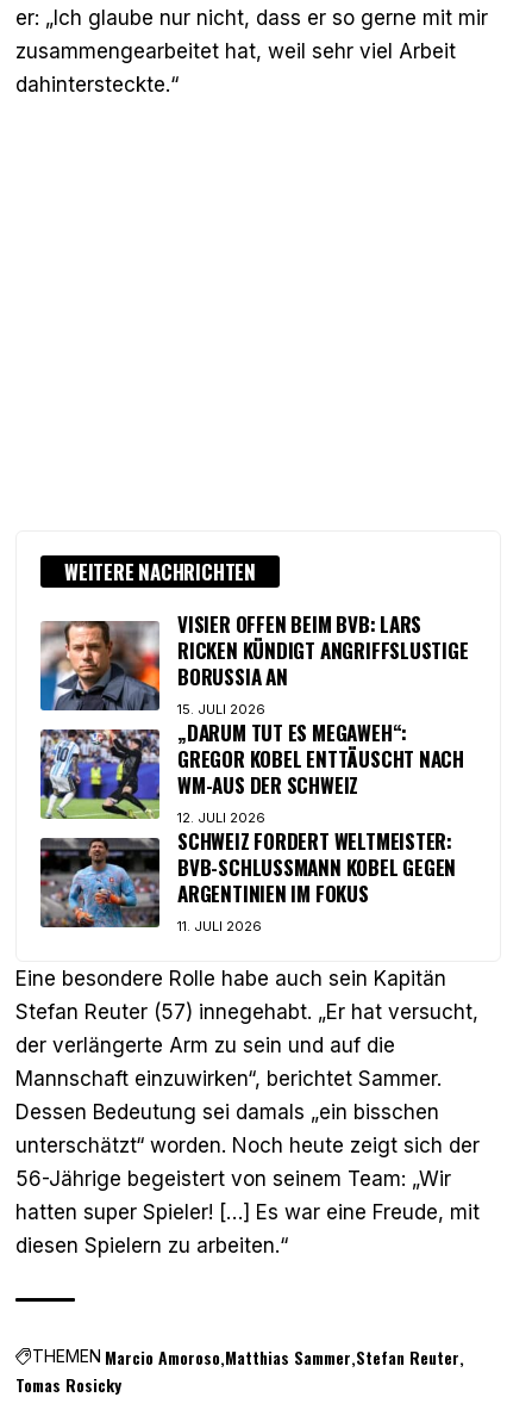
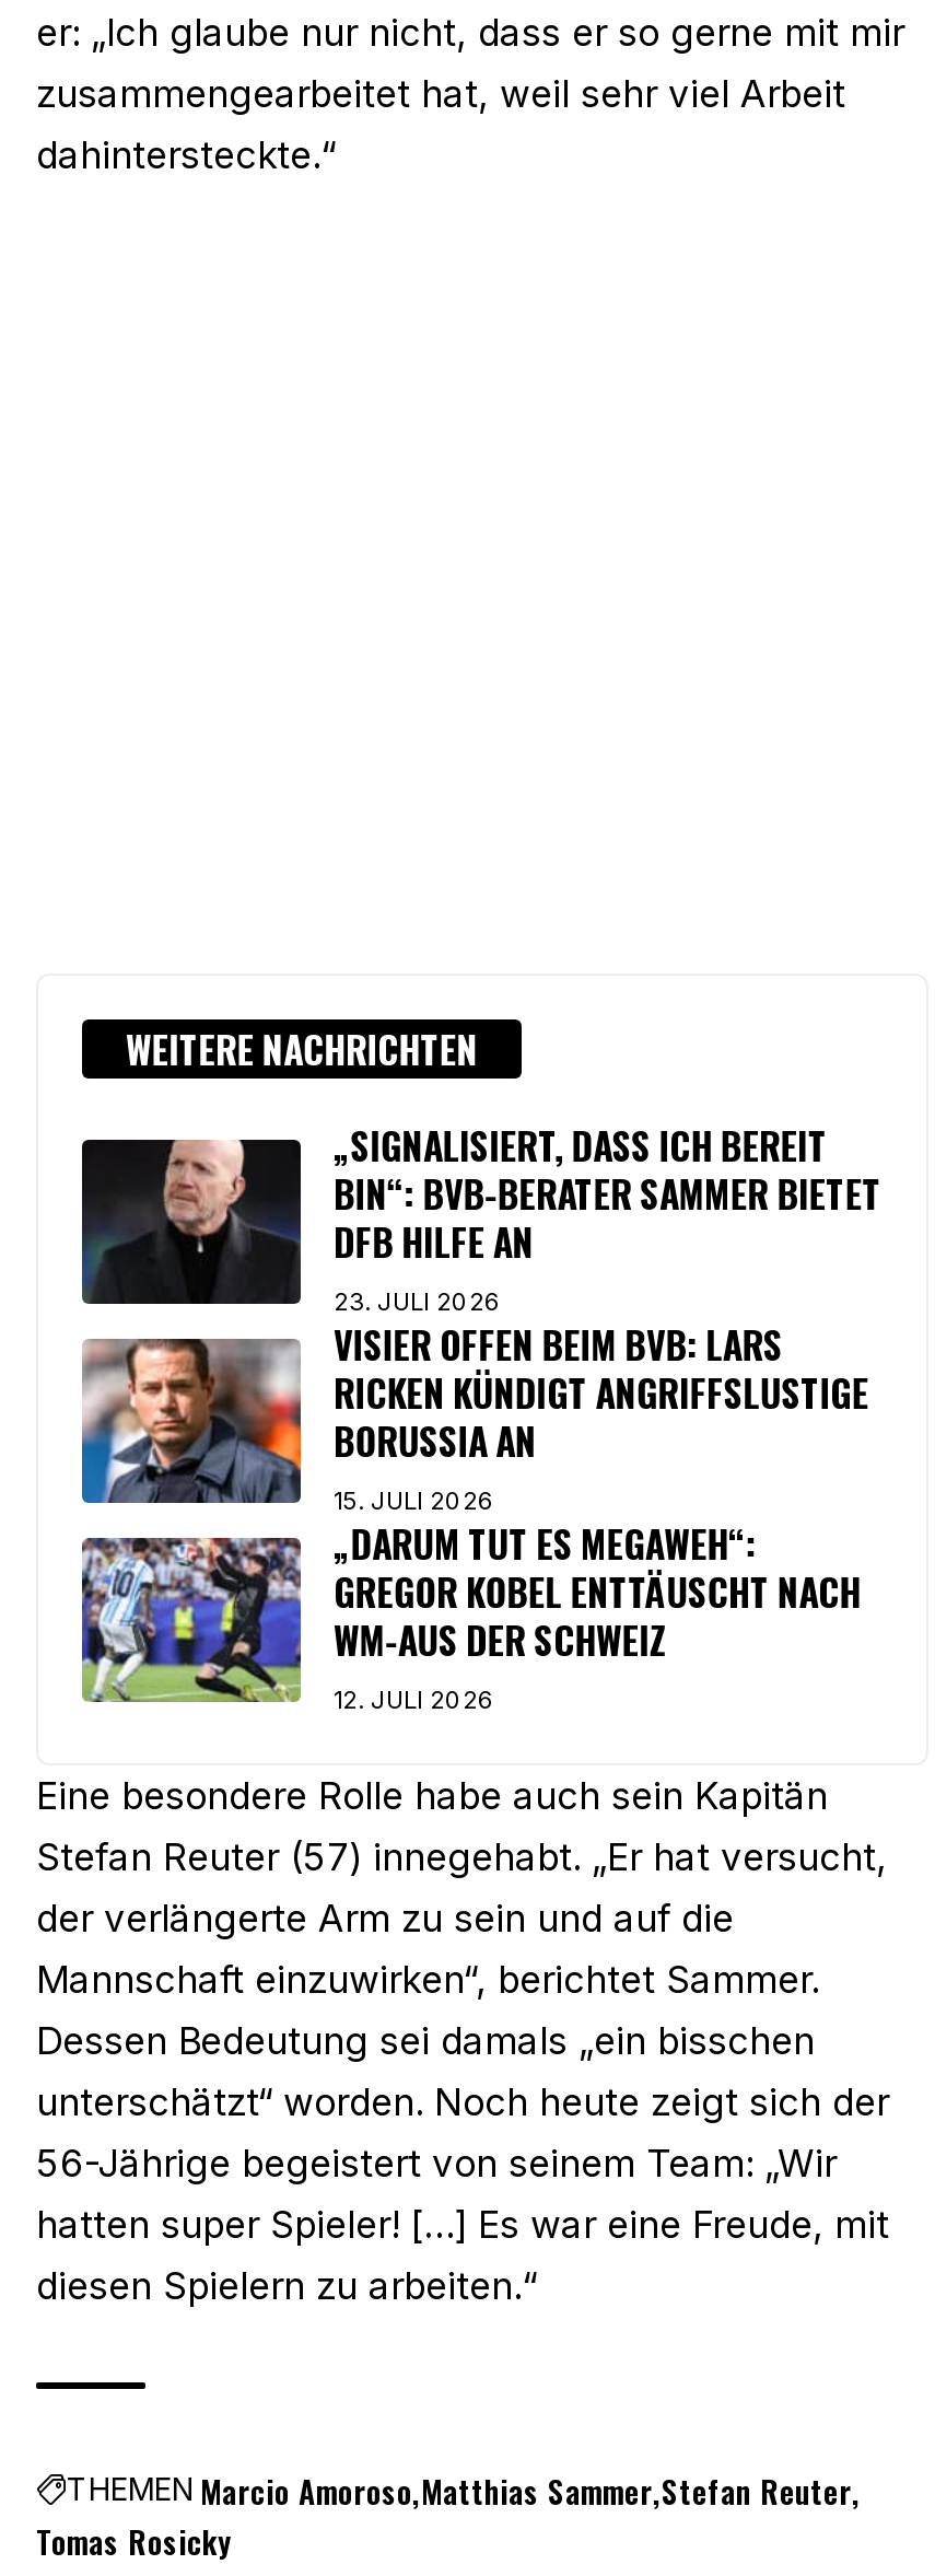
+ [image]
+ „SIGNALISIERT, DASS ICH BEREIT
+ BIN“: BVB-BERATER SAMMER BIETET
+ DFB HILFE AN
+ 23. JULI 2026

moved down: [image] | VISIER OFFEN BEIM BVB: LARS | RICKEN KÜNDIGT ANGRIFFSLUSTIGE | ... | WM-AUS DER SCHWEIZ | 12. JULI 2026

- [image]
- SCHWEIZ FORDERT WELTMEISTER:
- BVB-SCHLUSSMANN KOBEL GEGEN
- ARGENTINIEN IM FOKUS
- 11. JULI 2026
